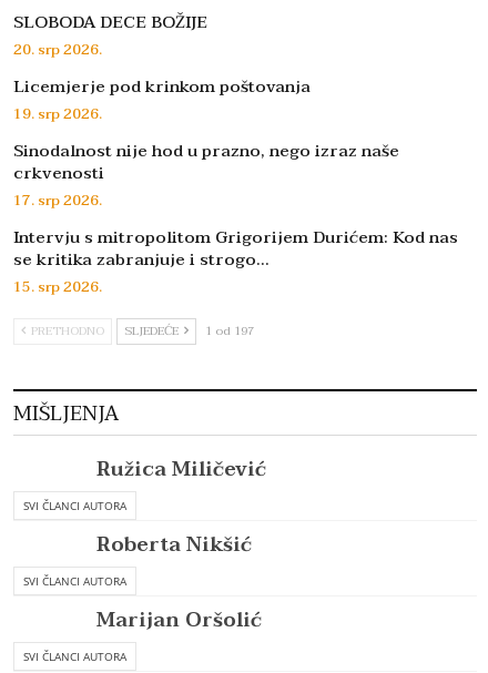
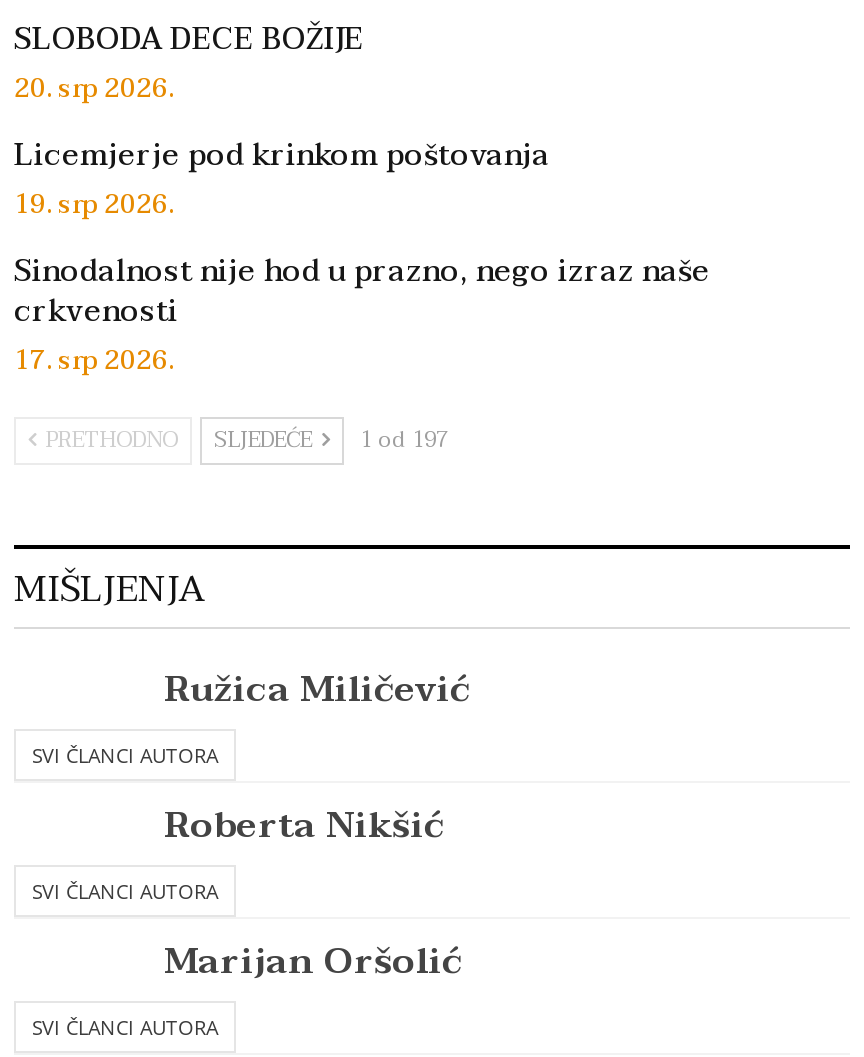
- Intervju s mitropolitom Grigorijem Durićem: Kod nas
- se kritika zabranjuje i strogo…
- 15. srp 2026.
